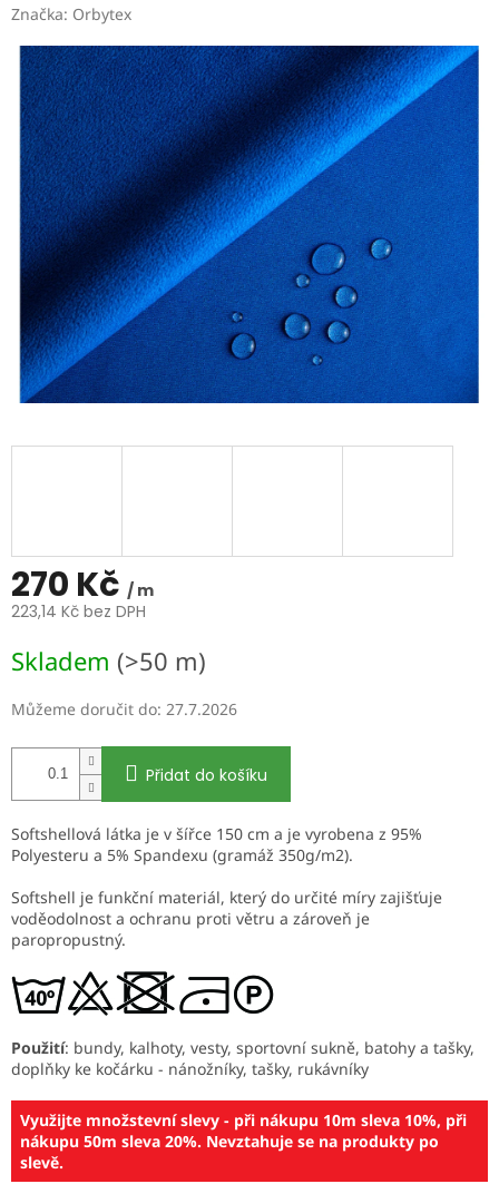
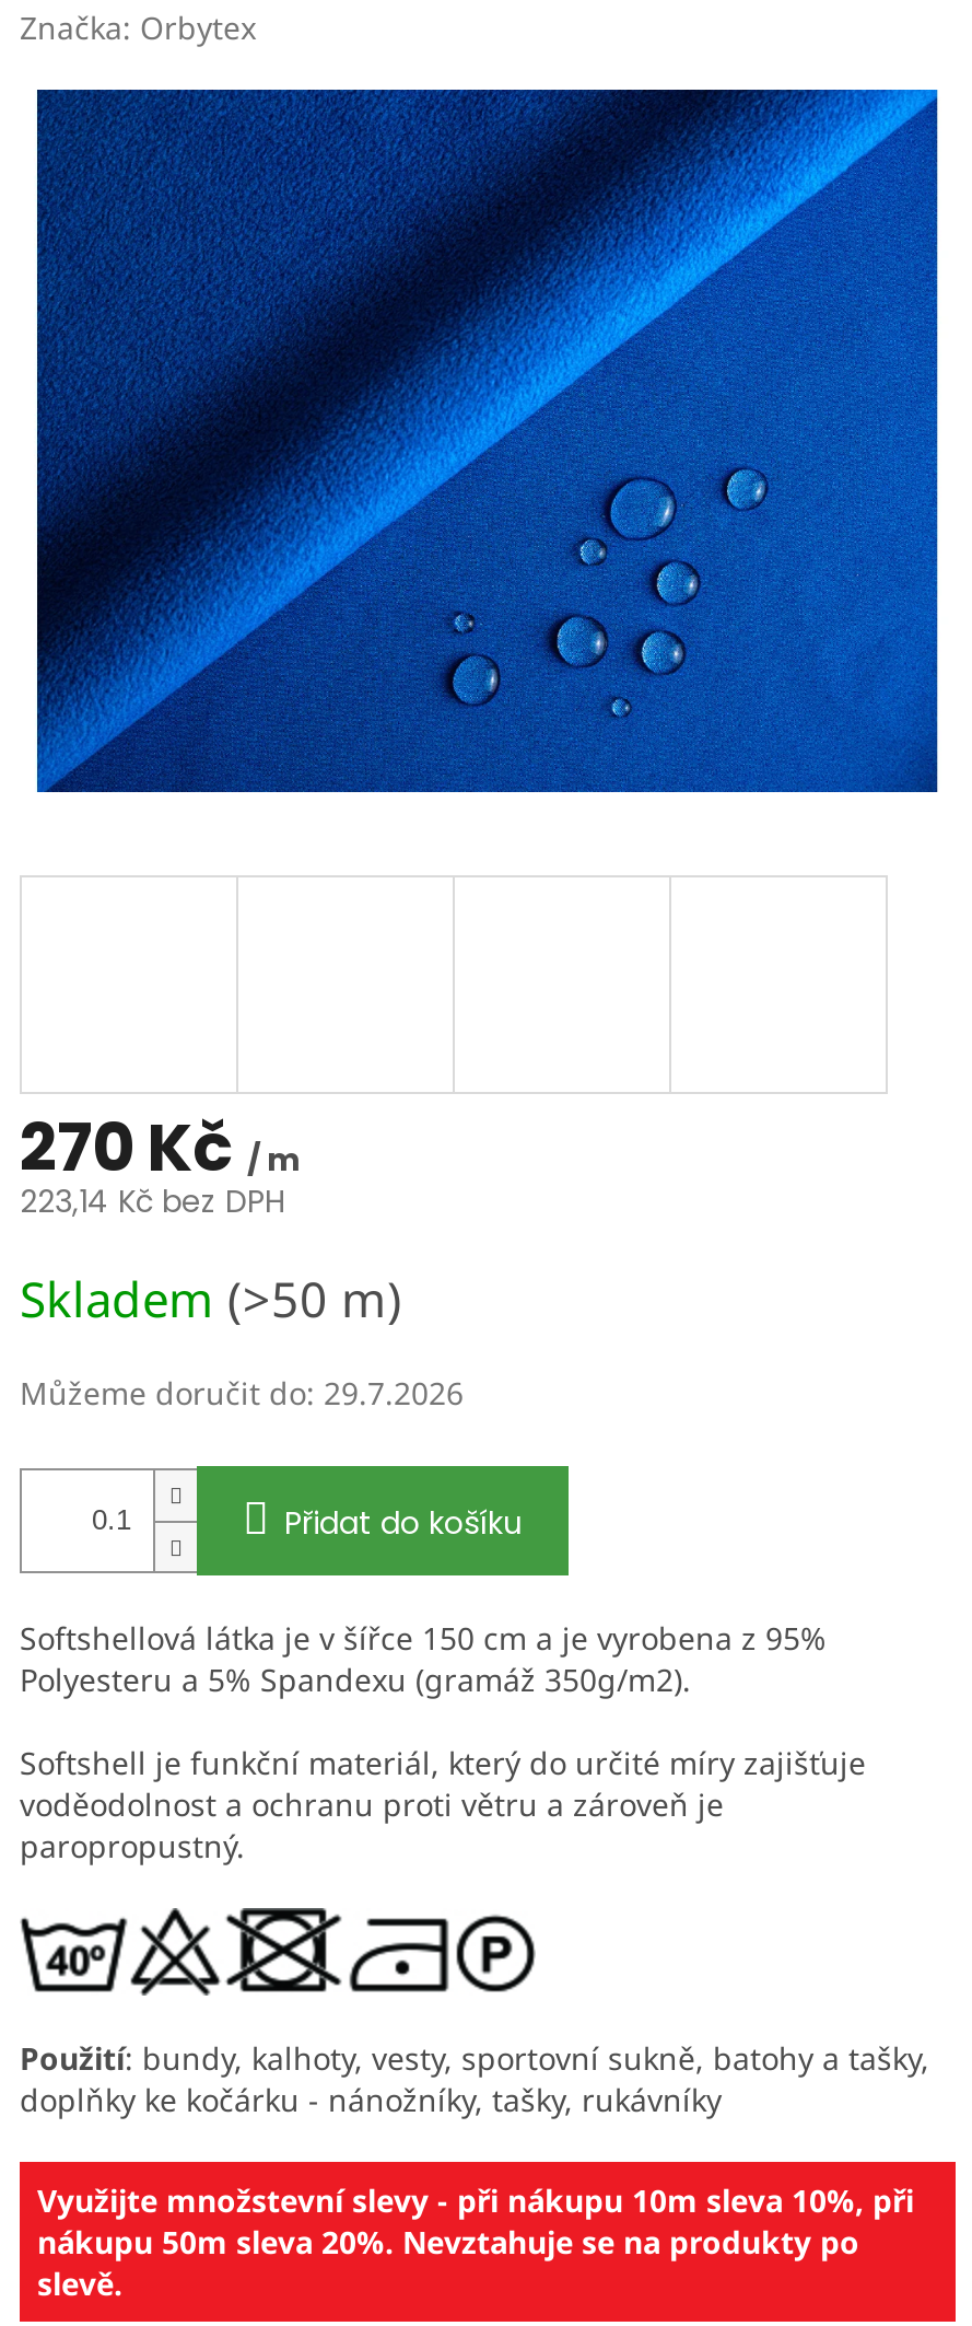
- Můžeme doručit do: 27.7.2026
+ Můžeme doručit do: 29.7.2026
